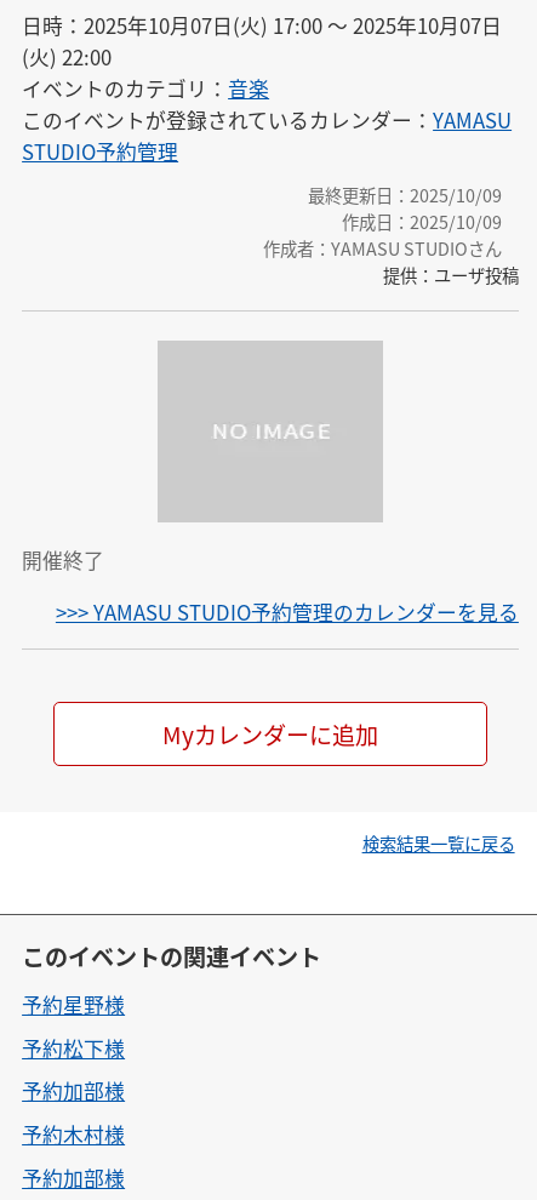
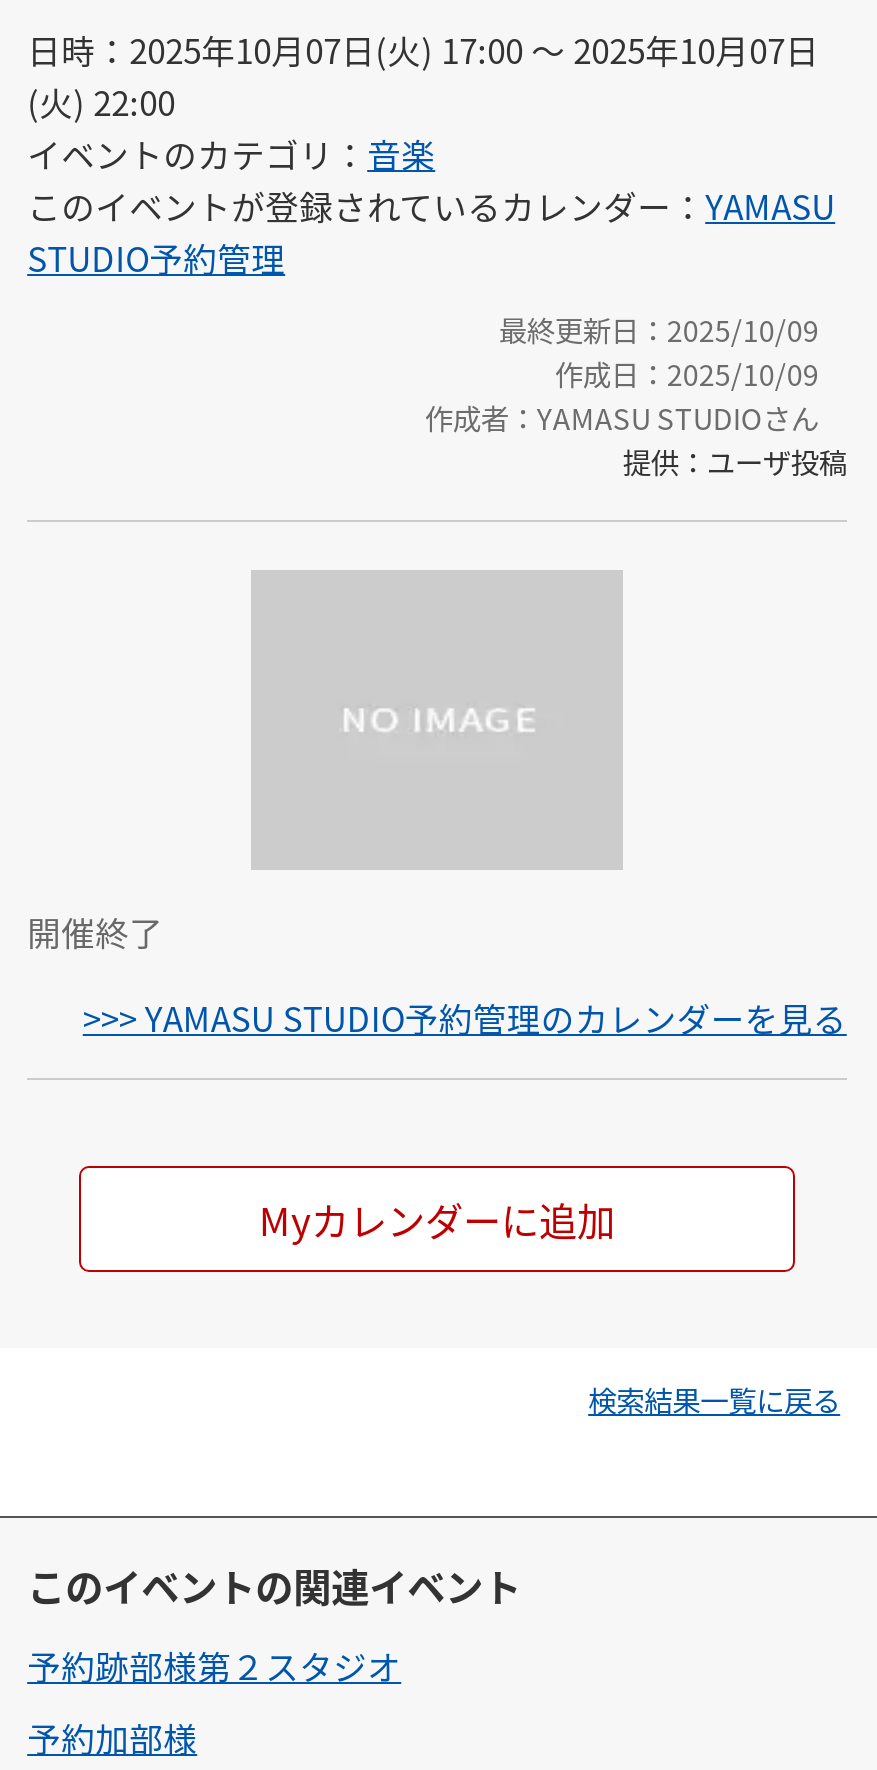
- 予約星野様
- 予約松下様
- 予約加部様
- 予約木村様
+ 予約跡部様第２スタジオ
